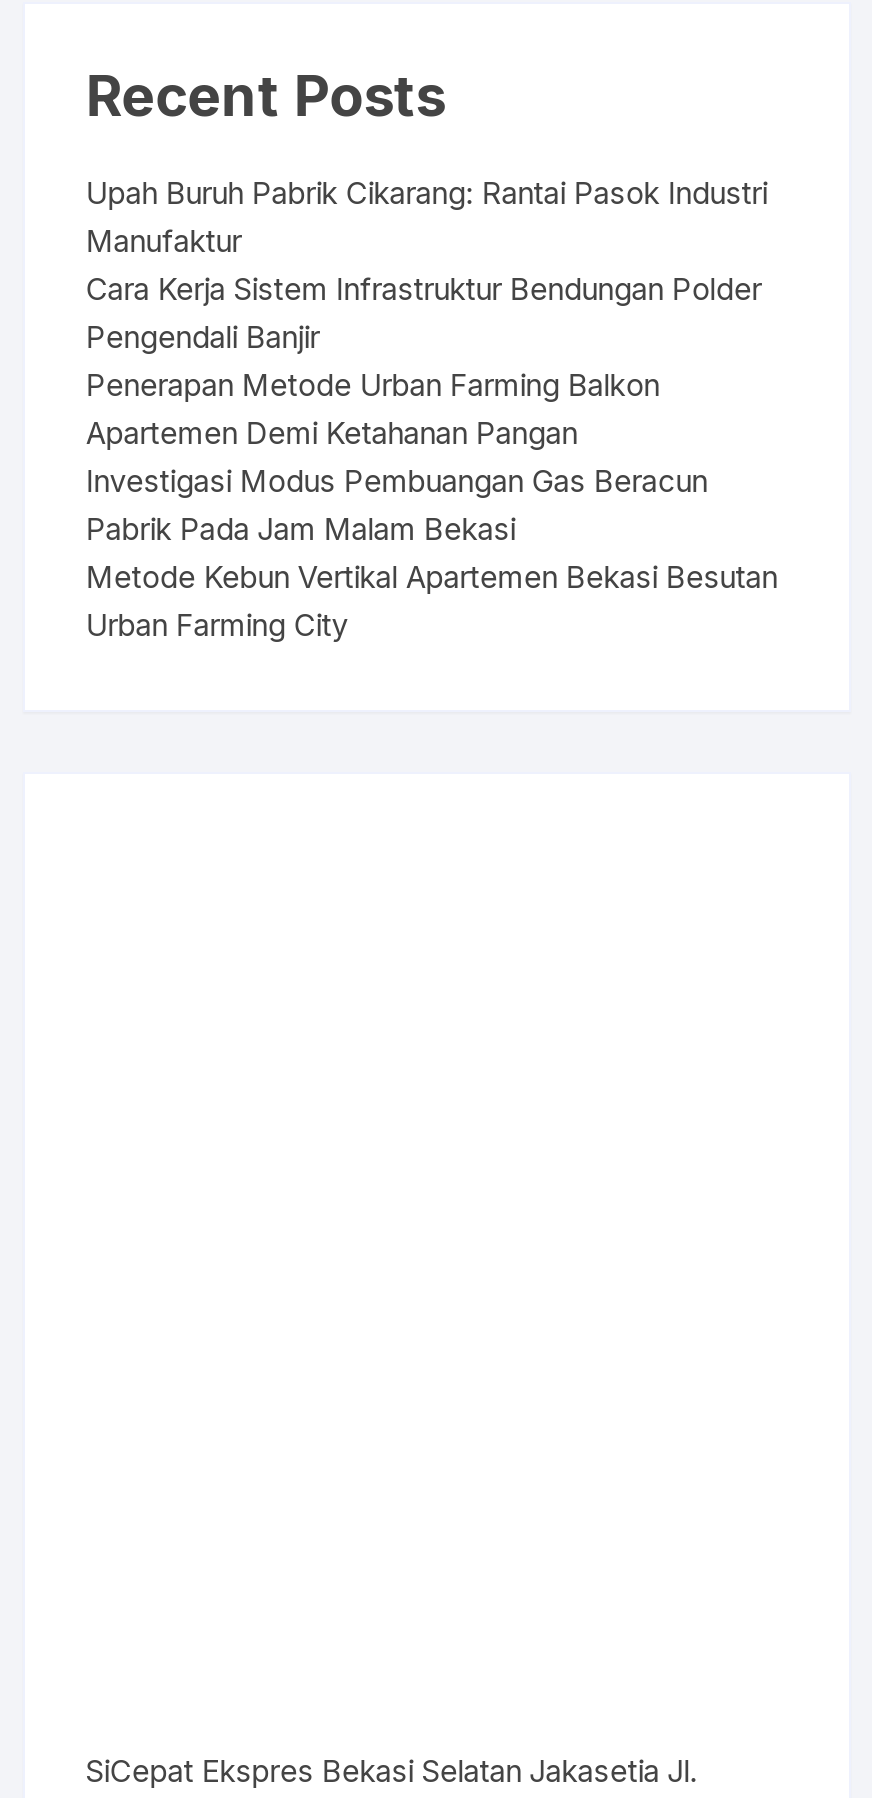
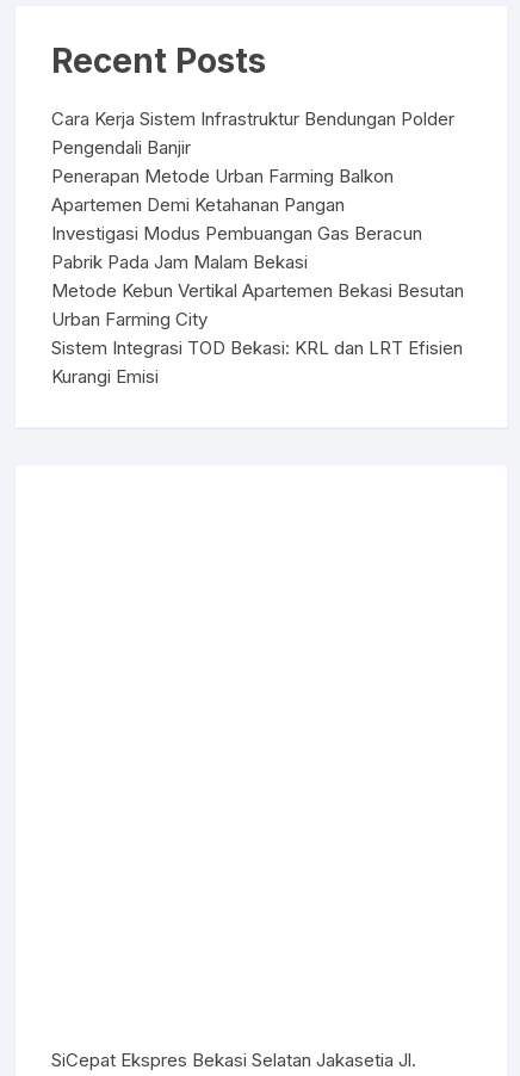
- Upah Buruh Pabrik Cikarang: Rantai Pasok Industri
- Manufaktur

moved up: Cara Kerja Sistem Infrastruktur Bendungan Polder | Pengendali Banjir | Penerapan Metode Urban Farming Balkon | Apartemen Demi Ketahanan Pangan | Investigasi Modus Pembuangan Gas Beracun | Pabrik Pada Jam Malam Bekasi | Metode Kebun Vertikal Apartemen Bekasi Besutan | Urban Farming City

+ Sistem Integrasi TOD Bekasi: KRL dan LRT Efisien
+ Kurangi Emisi
